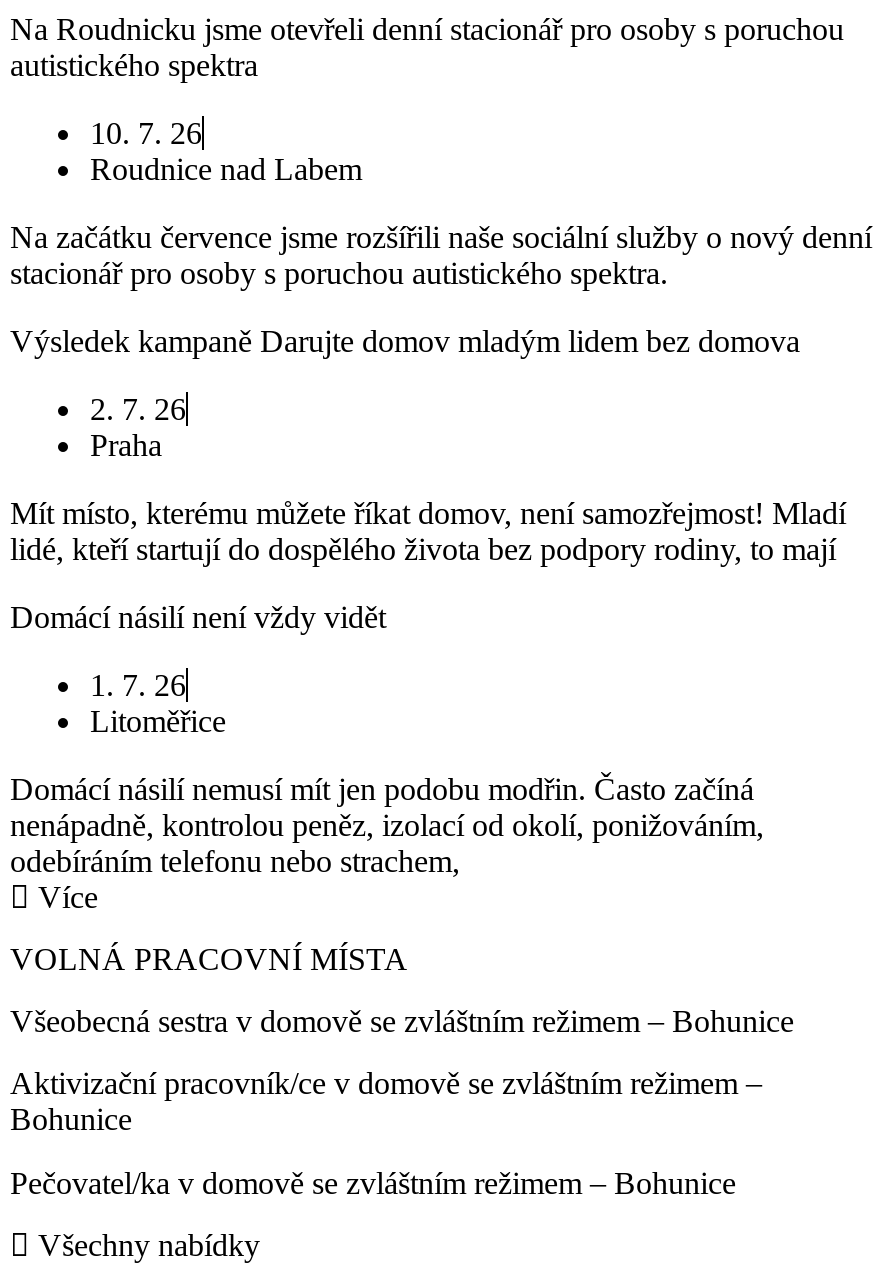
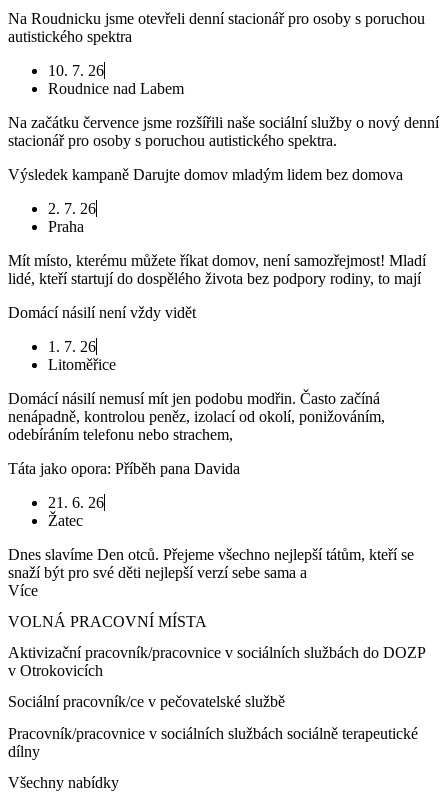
+ Táta jako opora: Příběh pana Davida
+ 21. 6. 26
+ Žatec
+ Dnes slavíme Den otců. Přejeme všechno nejlepší tátům, kteří se
+ snaží být pro své děti nejlepší verzí sebe sama a

- Všeobecná sestra v domově se zvláštním režimem – Bohunice
+ Aktivizační pracovník/pracovnice v sociálních službách do DOZP
+ v Otrokovicích

- Aktivizační pracovník/ce v domově se zvláštním režimem –
- Bohunice
+ Sociální pracovník/ce v pečovatelské službě

- Pečovatel/ka v domově se zvláštním režimem – Bohunice
+ Pracovník/pracovnice v sociálních službách sociálně terapeutické
+ dílny
